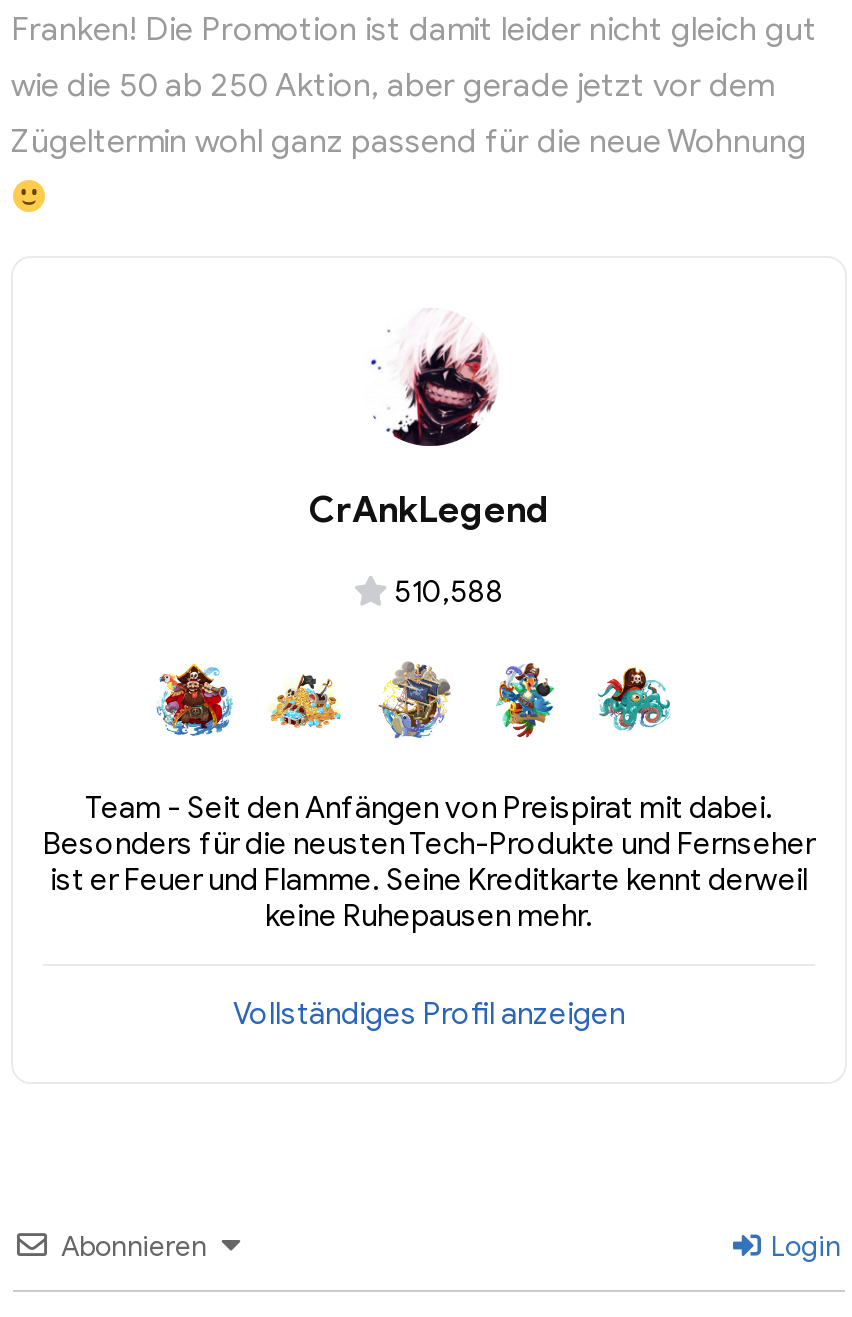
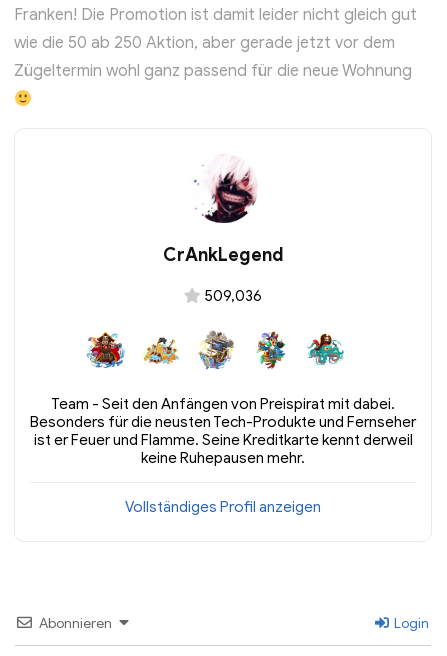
- 510,588
+ 509,036
